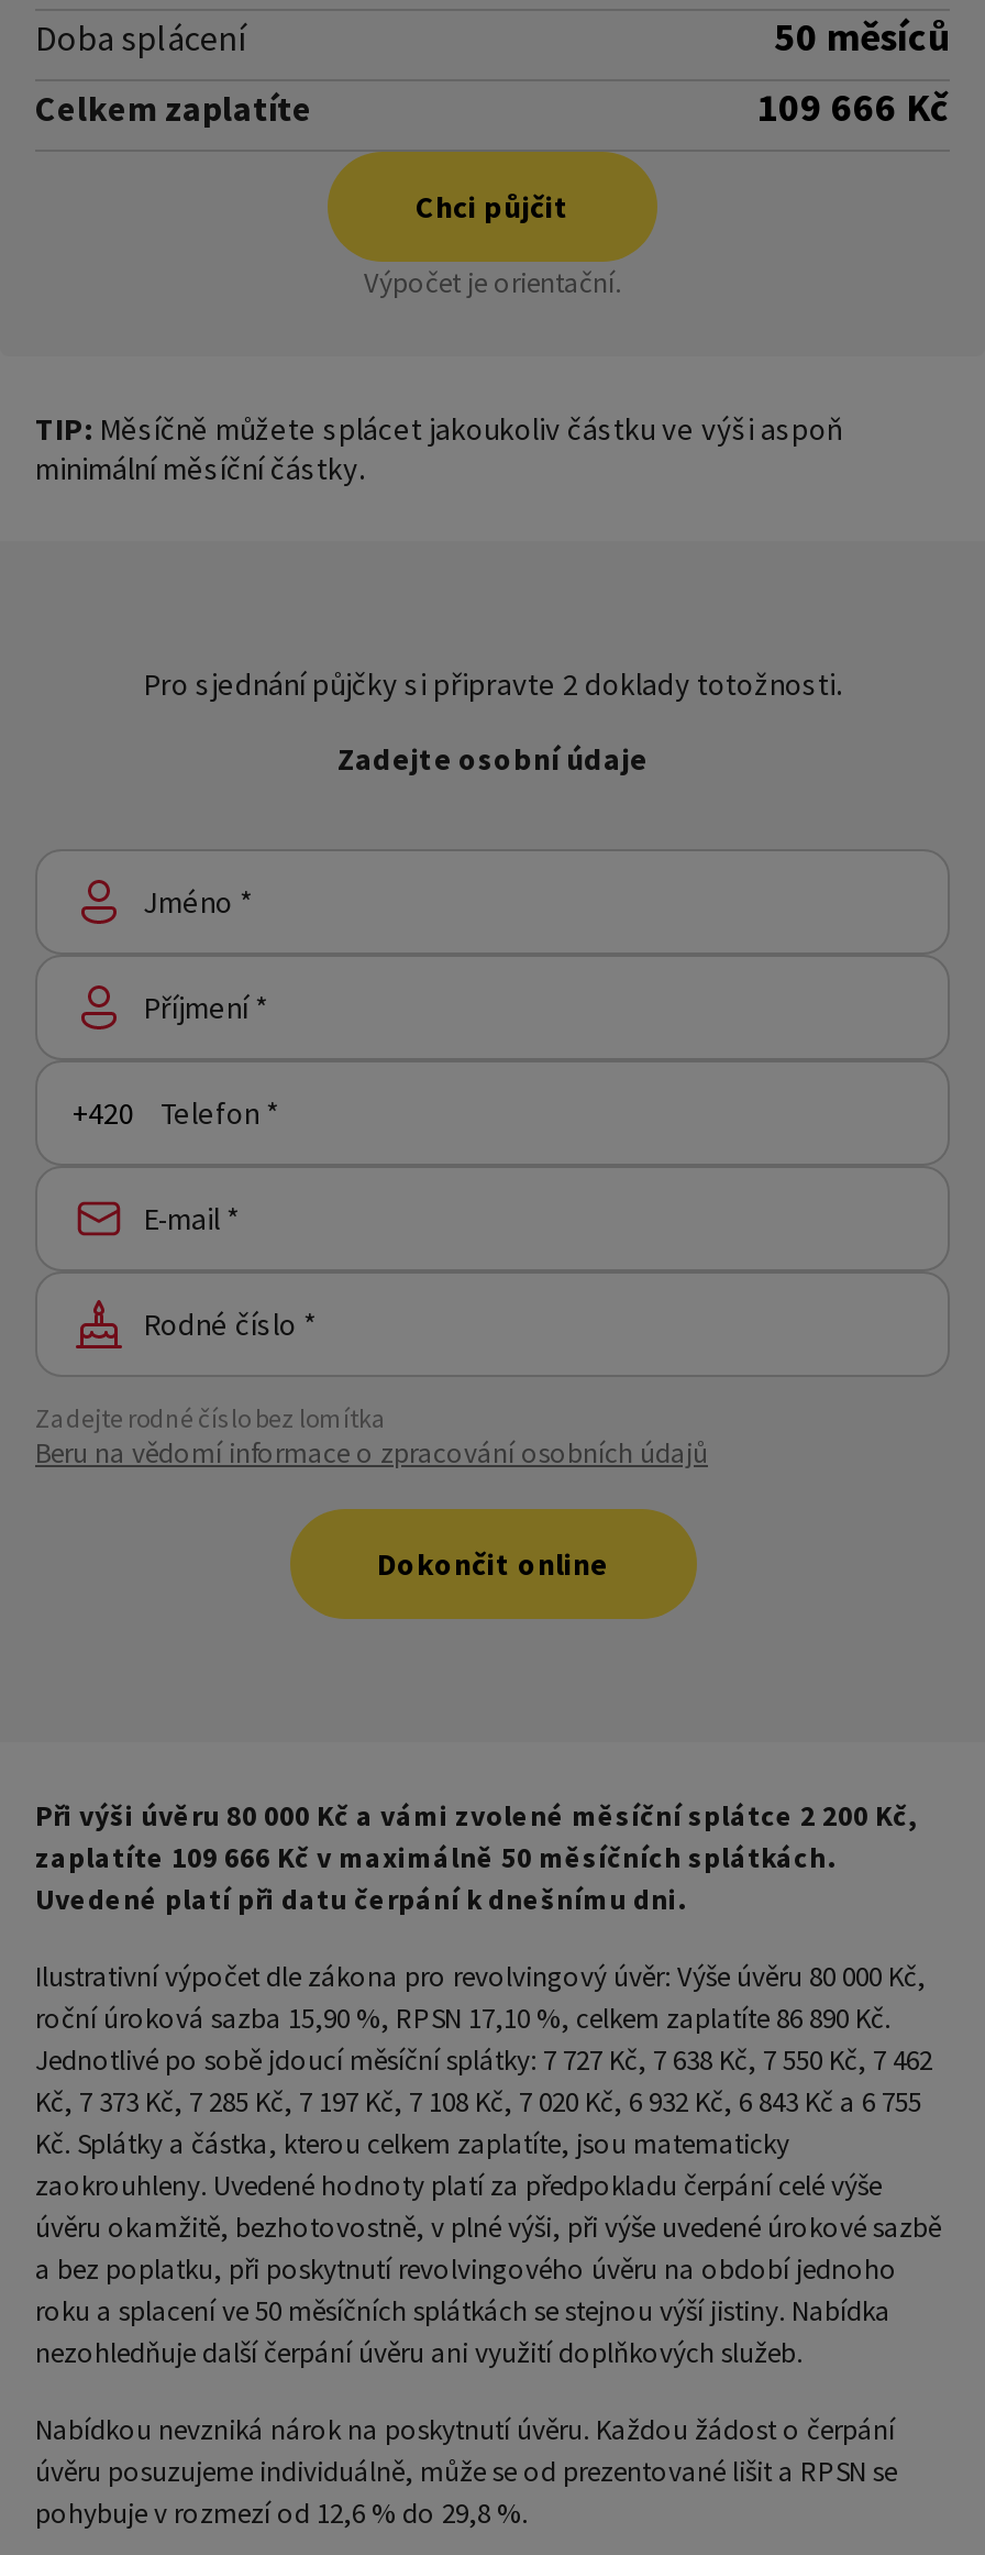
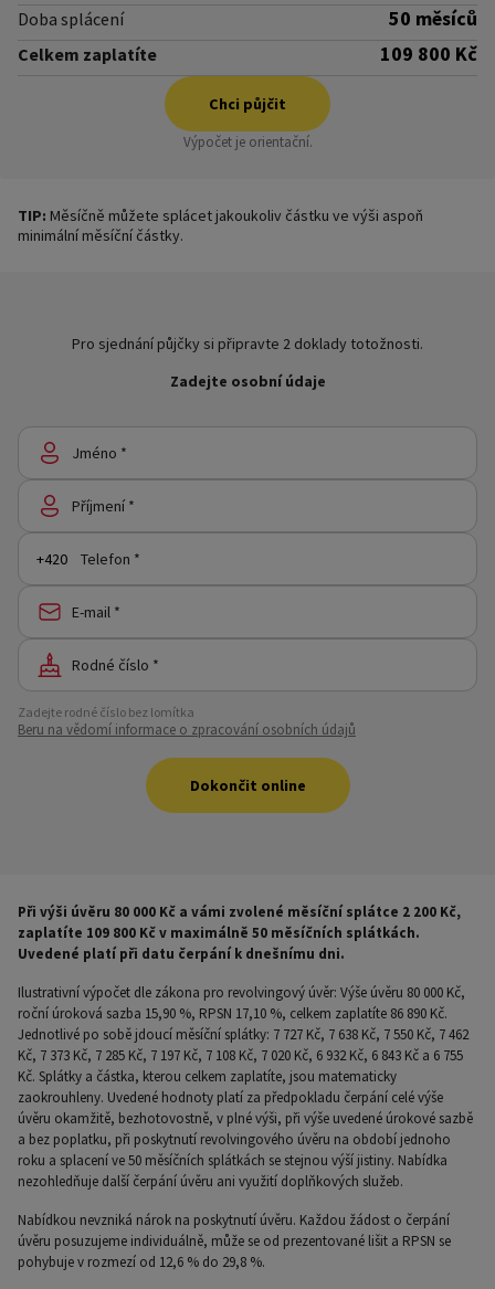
- 109 666 Kč
+ 109 800 Kč

- zaplatíte 109 666 Kč v maximálně 50 měsíčních splátkách.
+ zaplatíte 109 800 Kč v maximálně 50 měsíčních splátkách.
